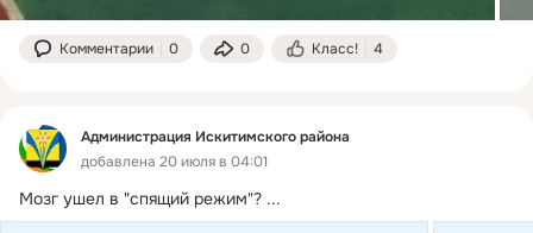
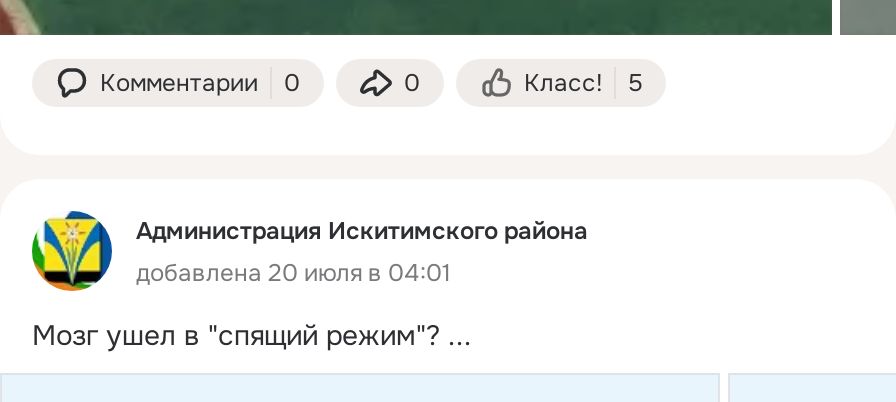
- Класс! 4
+ Класс! 5
